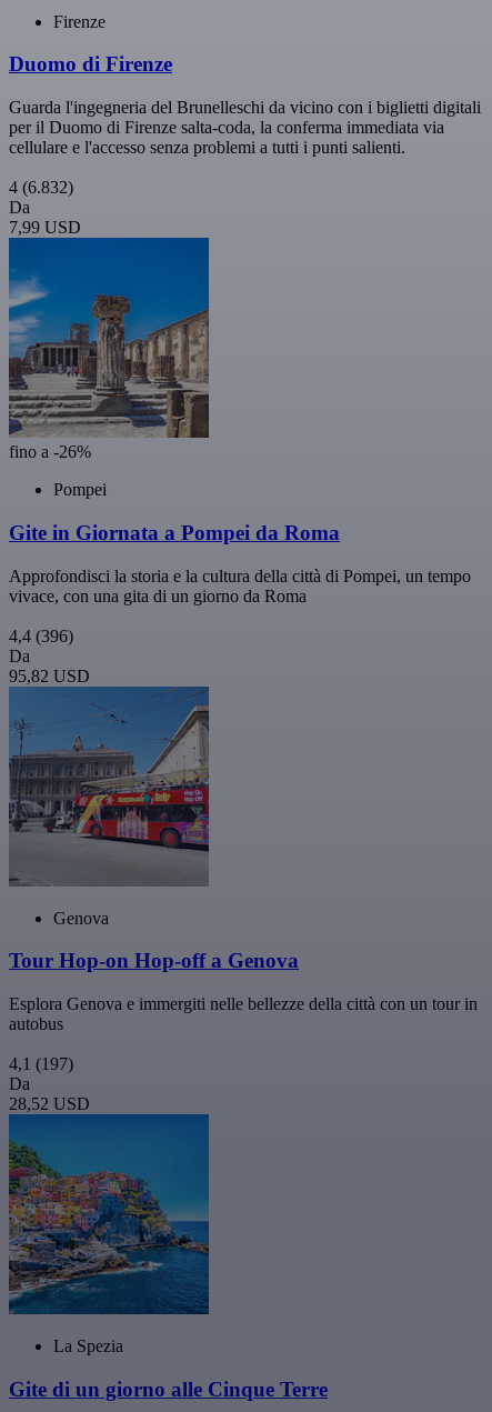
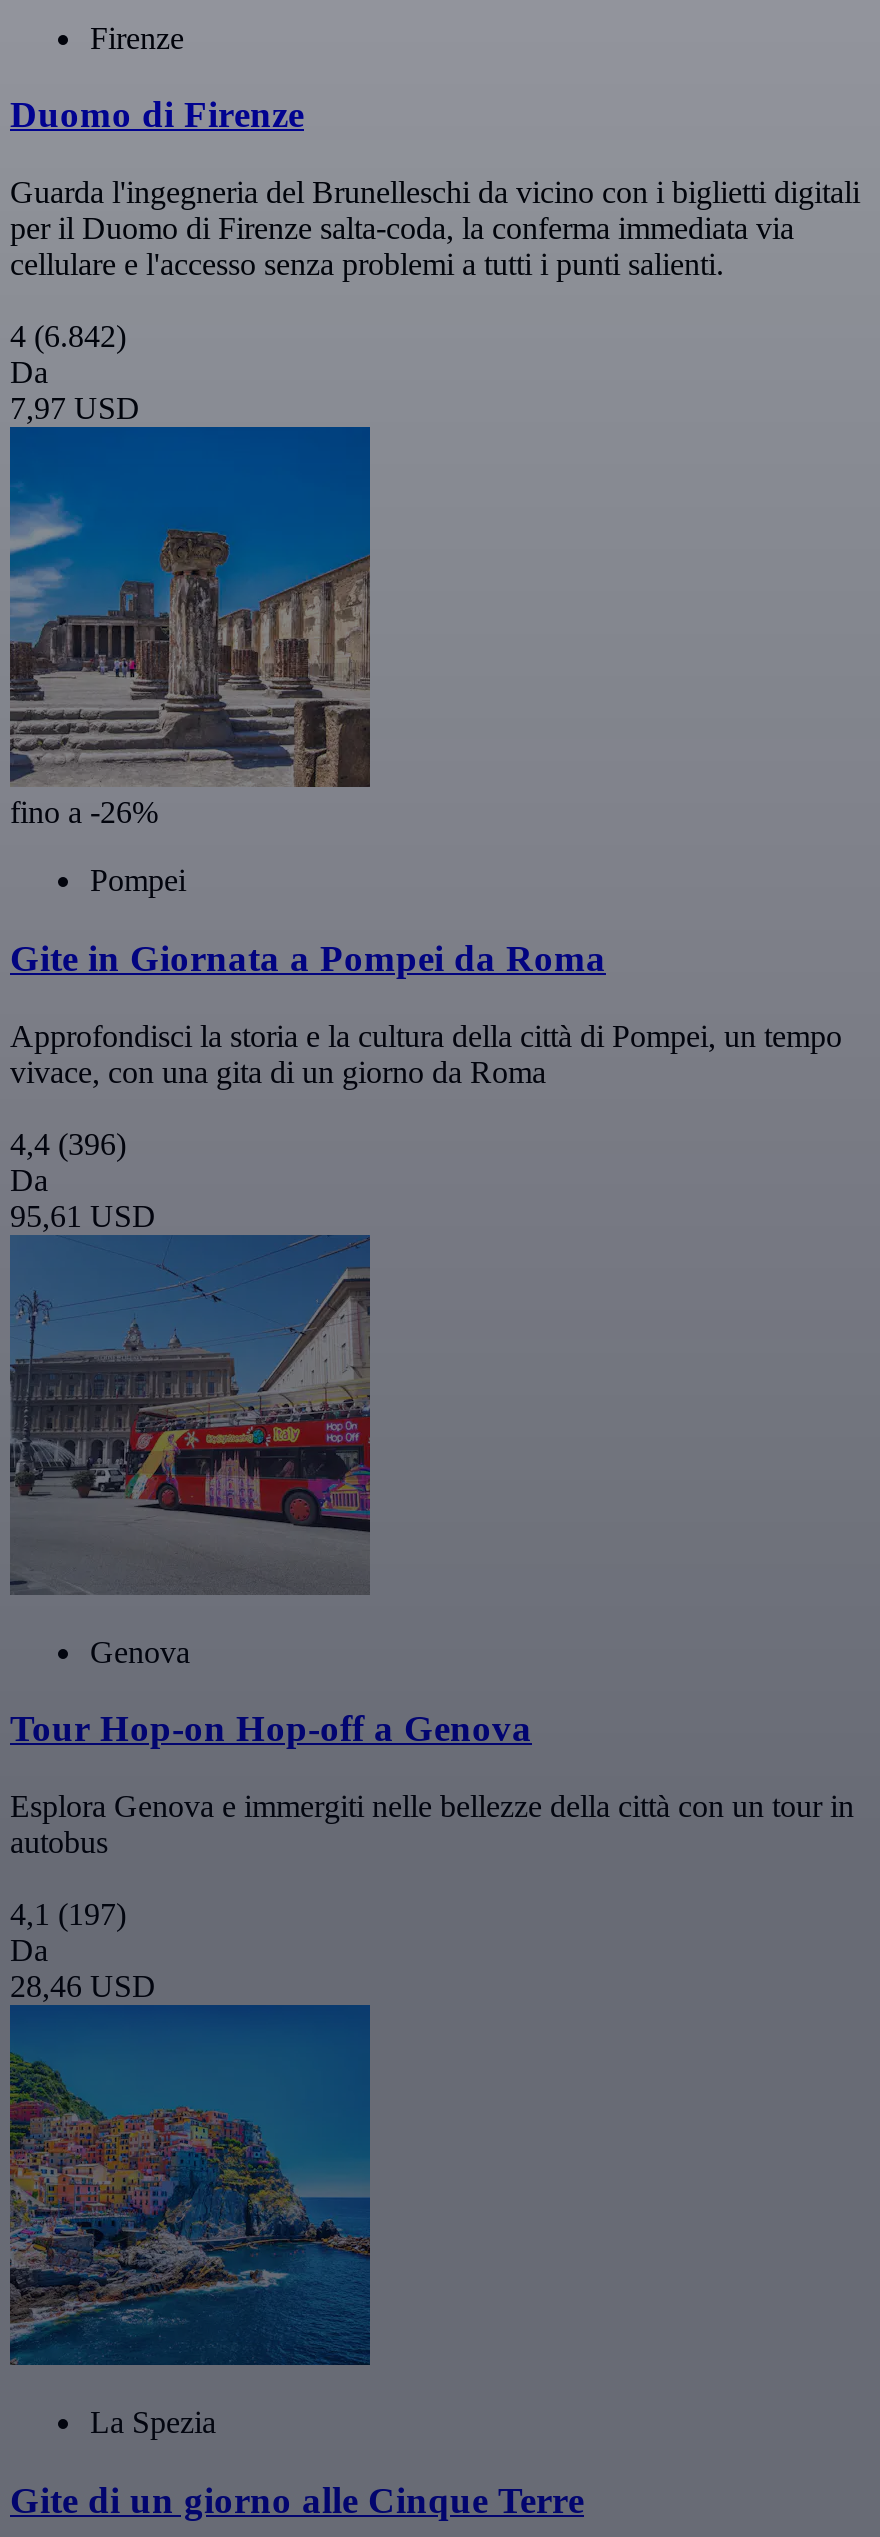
- 4 (6.832)
+ 4 (6.842)

- 7,99 USD
+ 7,97 USD

- 95,82 USD
+ 95,61 USD

- 28,52 USD
+ 28,46 USD
